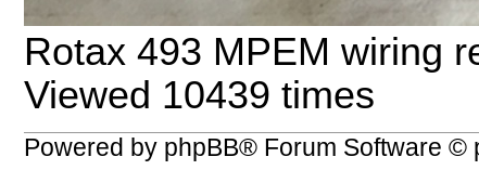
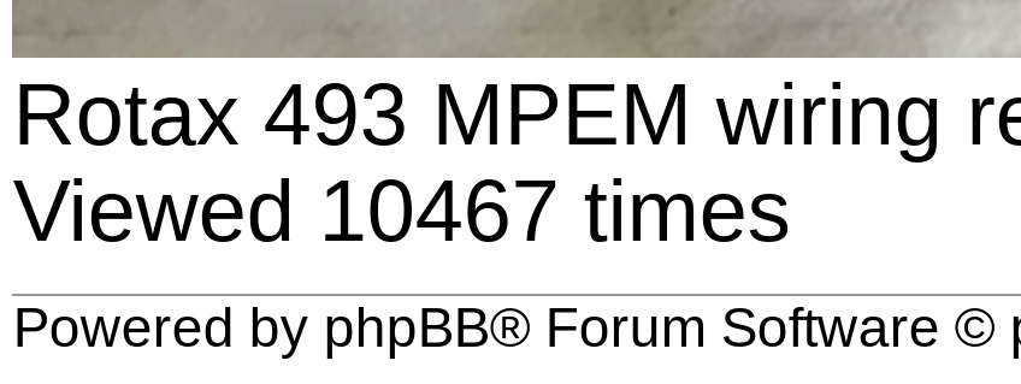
- Viewed 10439 times
+ Viewed 10467 times
